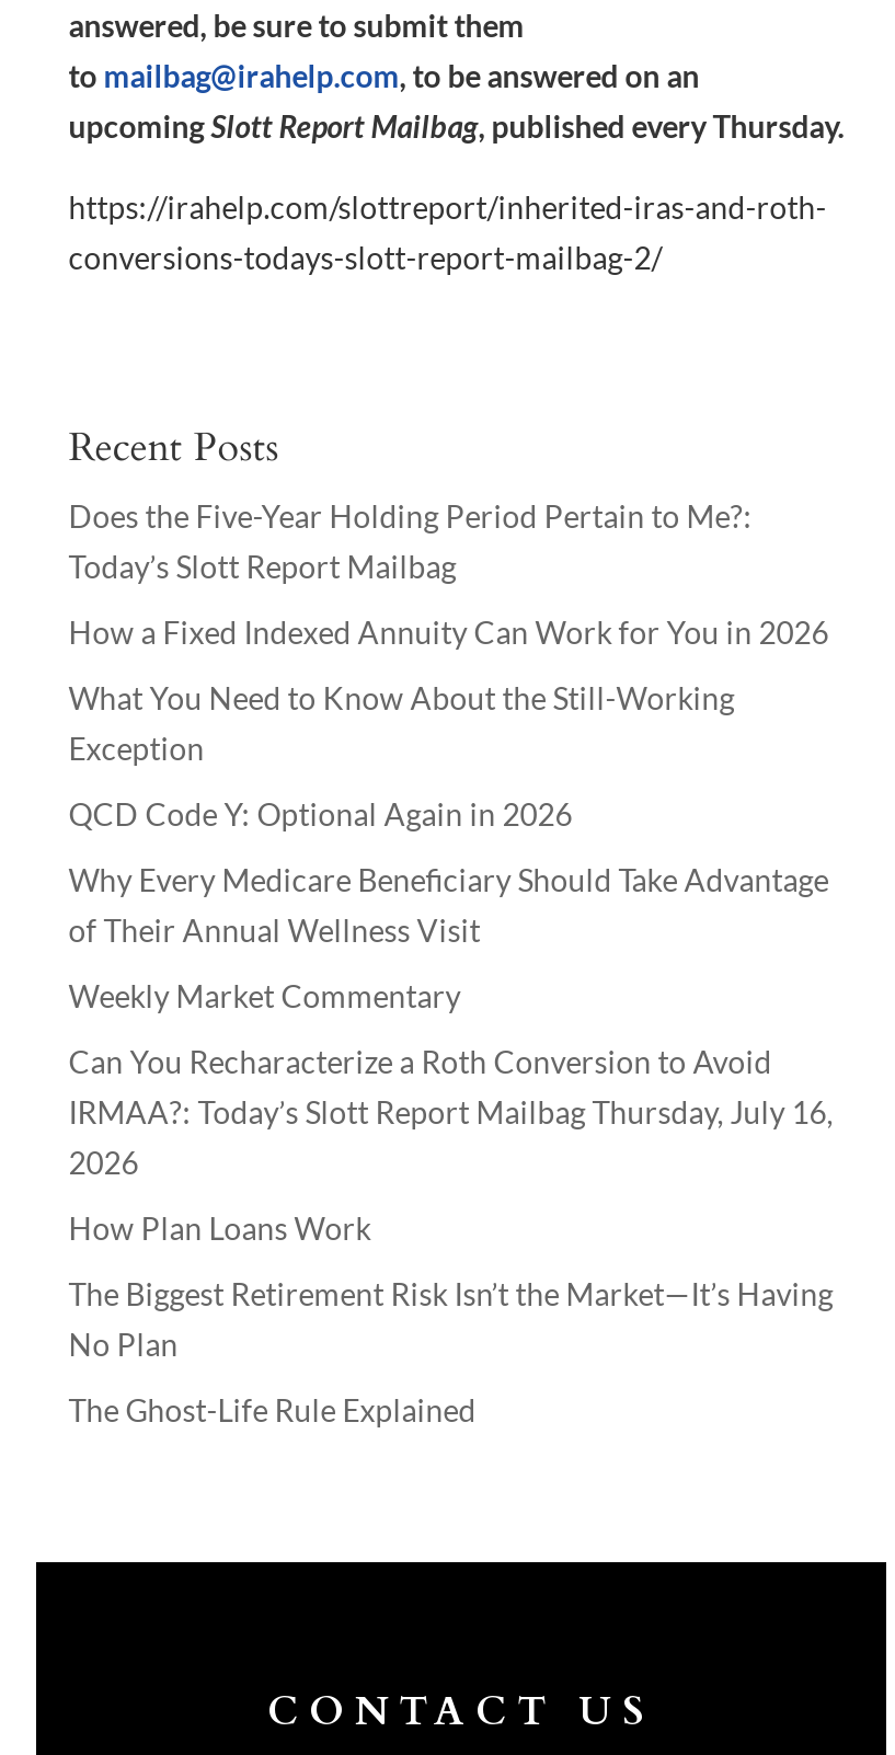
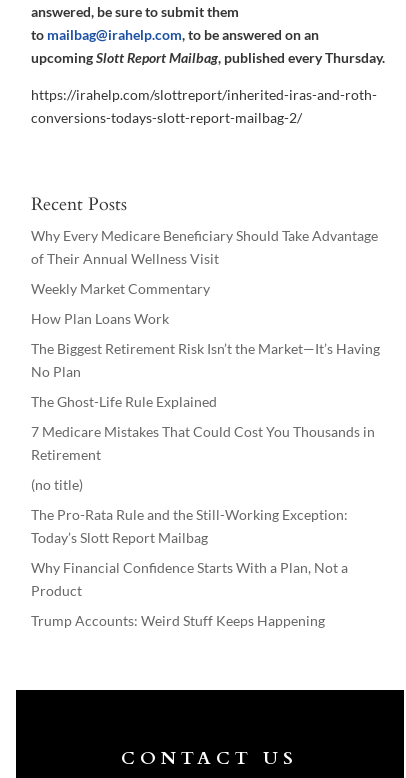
- Does the Five-Year Holding Period Pertain to Me?:
- How a Fixed Indexed Annuity Can Work for You in 2026
- What You Need to Know About the Still-Working
- Exception
- QCD Code Y: Optional Again in 2026

moved down: Today’s Slott Report Mailbag

moved up: Why Every Medicare Beneficiary Should Take Advantage | of Their Annual Wellness Visit | Weekly Market Commentary

- Can You Recharacterize a Roth Conversion to Avoid
- IRMAA?: Today’s Slott Report Mailbag Thursday, July 16,
- 2026

moved up: How Plan Loans Work | The Biggest Retirement Risk Isn’t the Market—It’s Having | No Plan | The Ghost-Life Rule Explained

+ 7 Medicare Mistakes That Could Cost You Thousands in
+ Retirement
+ (no title)
+ The Pro-Rata Rule and the Still-Working Exception:
+ Why Financial Confidence Starts With a Plan, Not a
+ Product
+ Trump Accounts: Weird Stuff Keeps Happening
